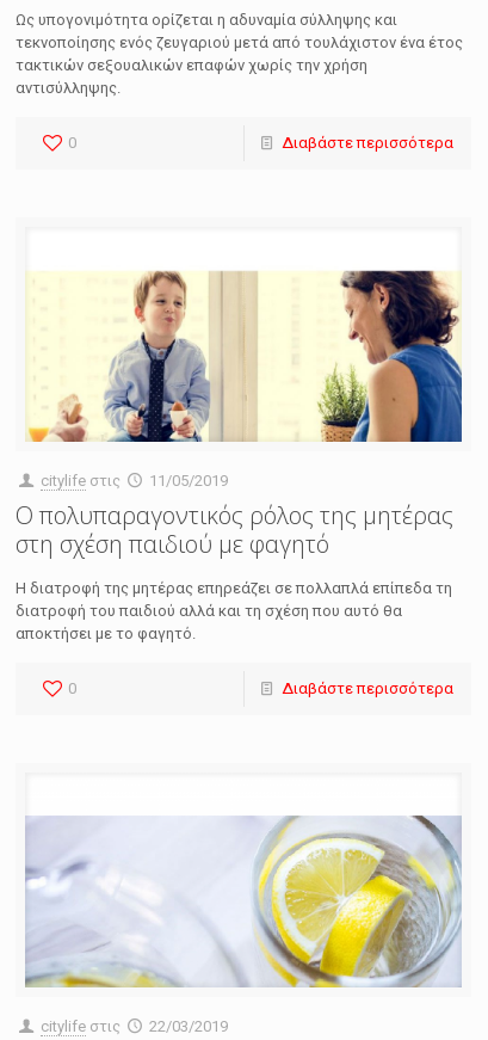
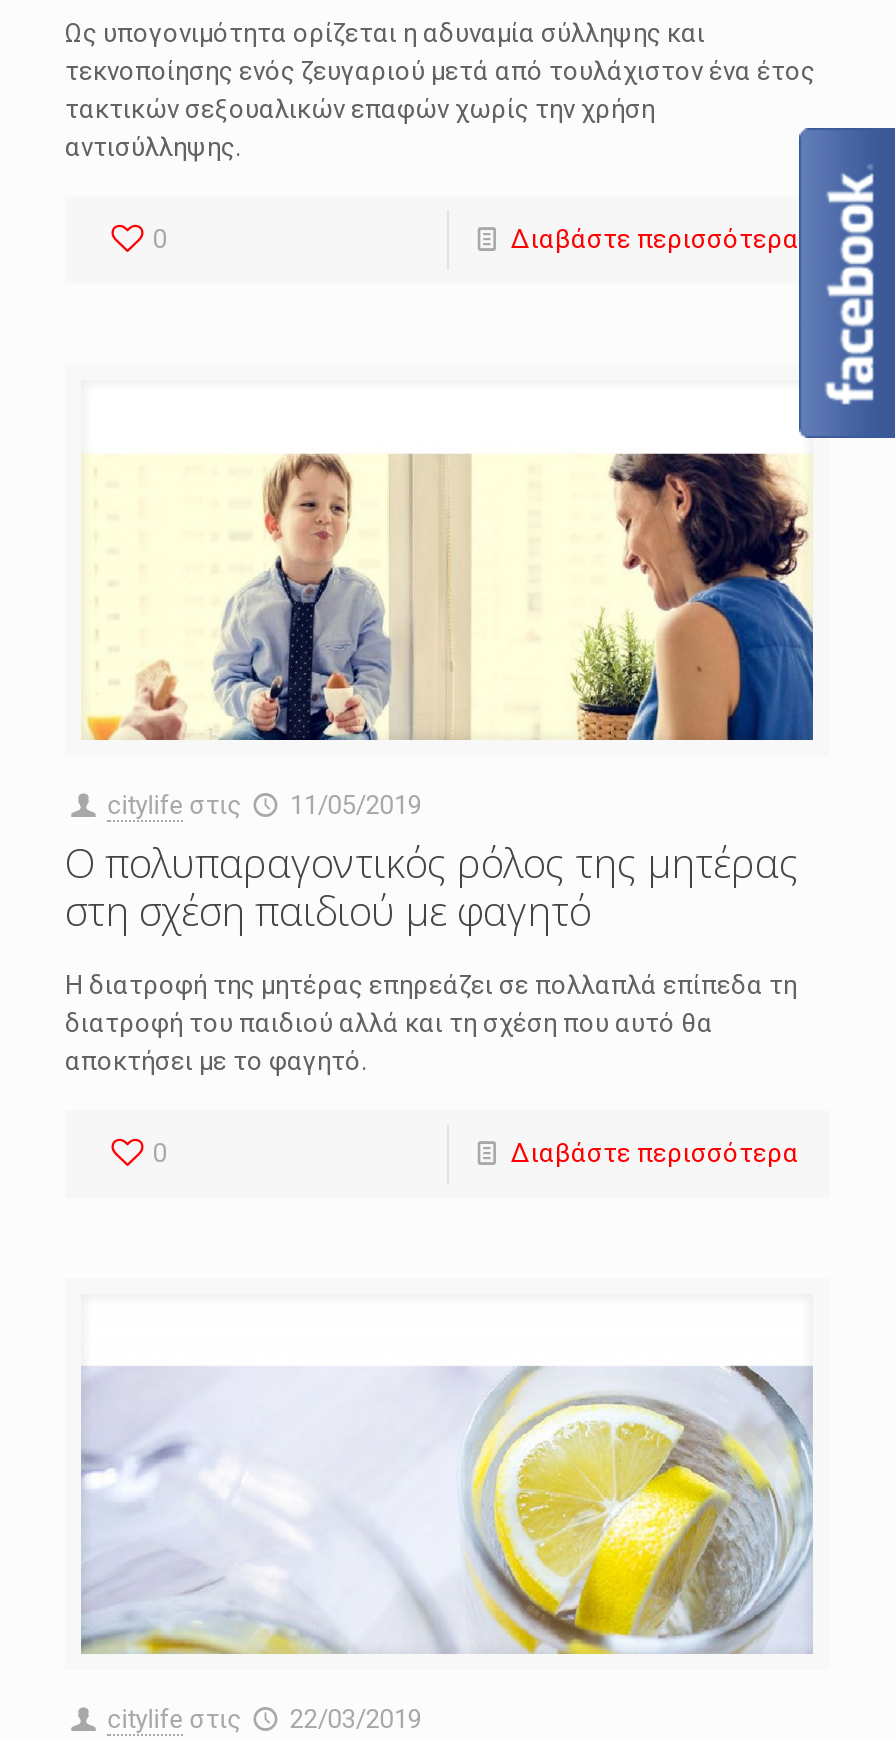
+ [image]
